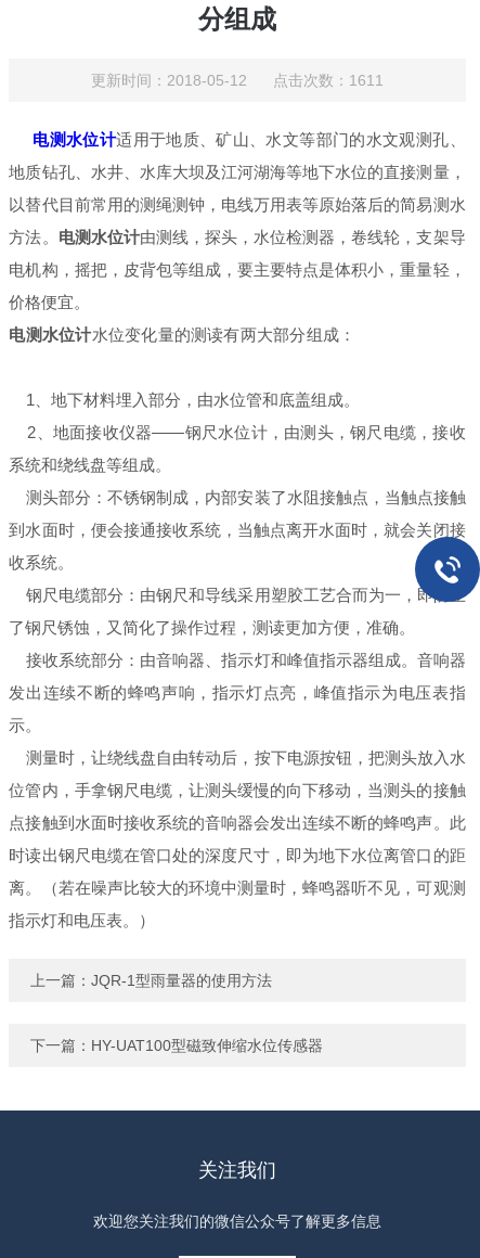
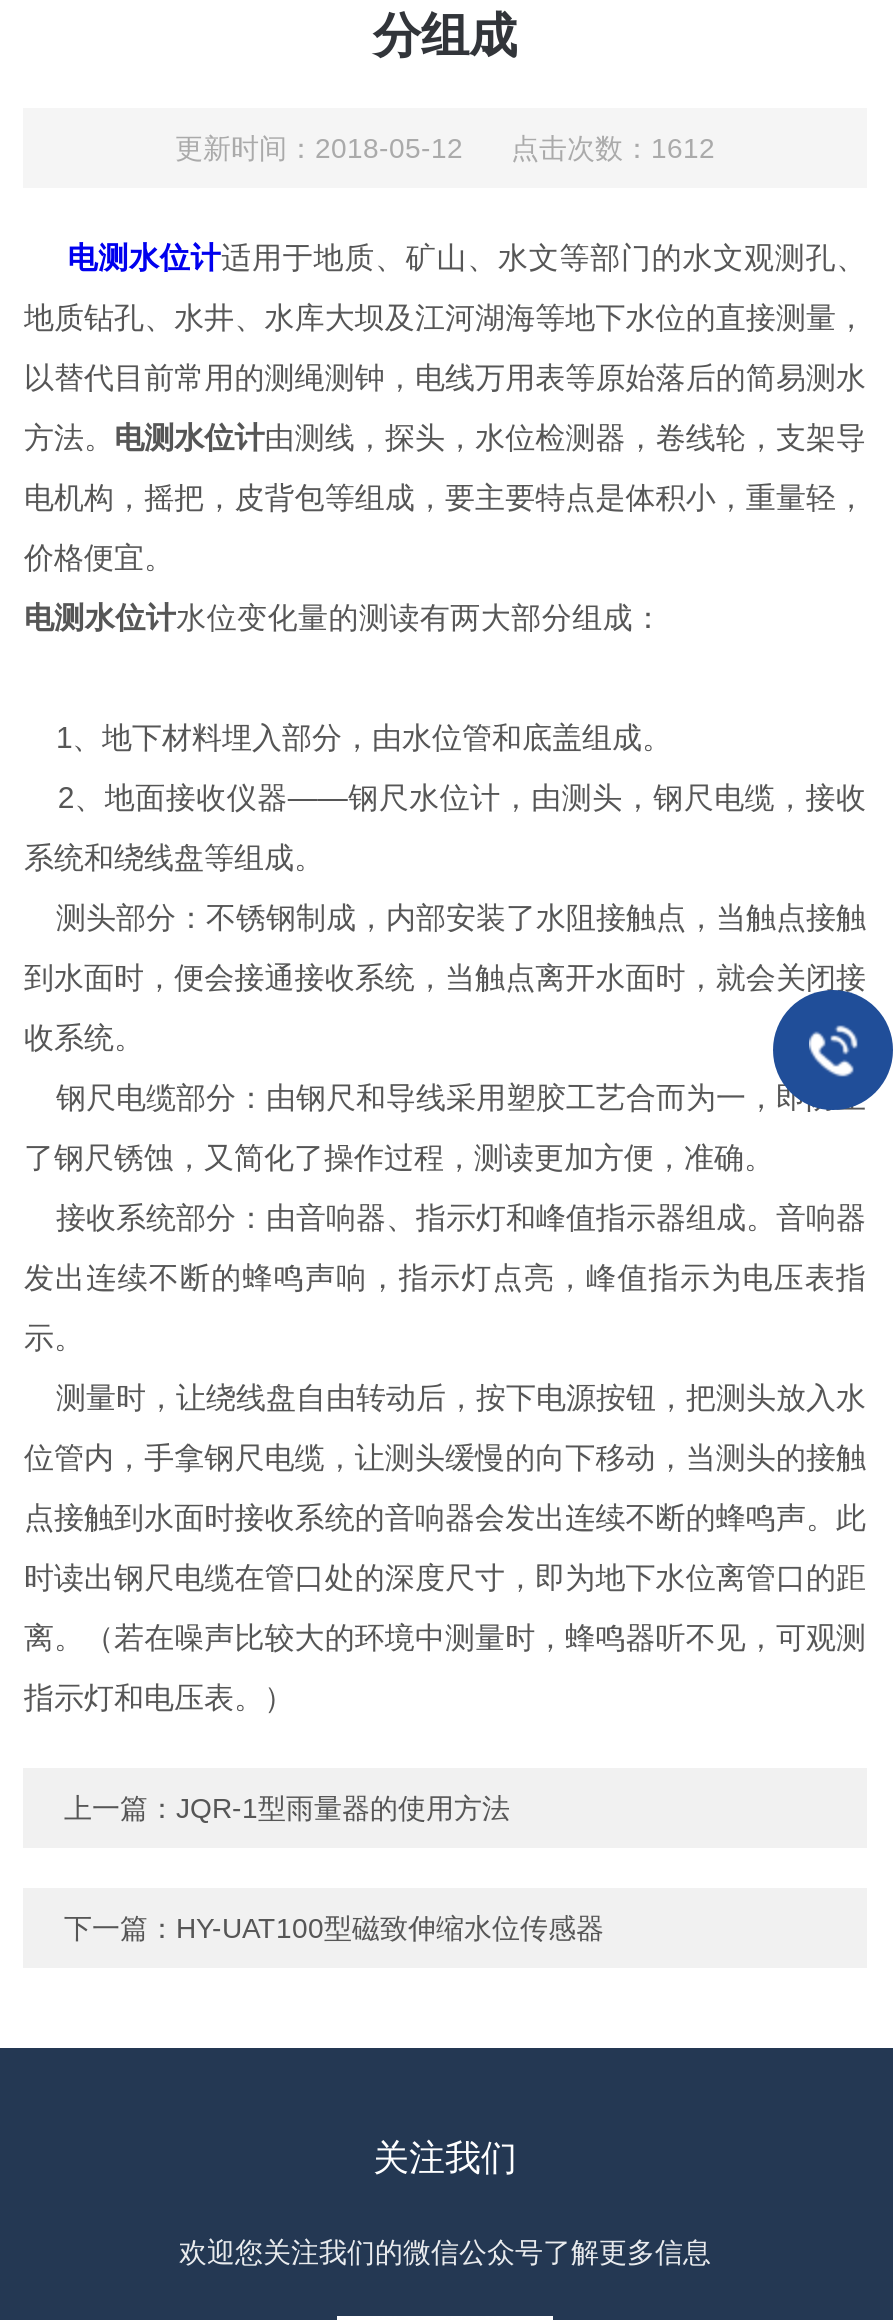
- 更新时间：2018-05-12 点击次数：1611
+ 更新时间：2018-05-12 点击次数：1612
